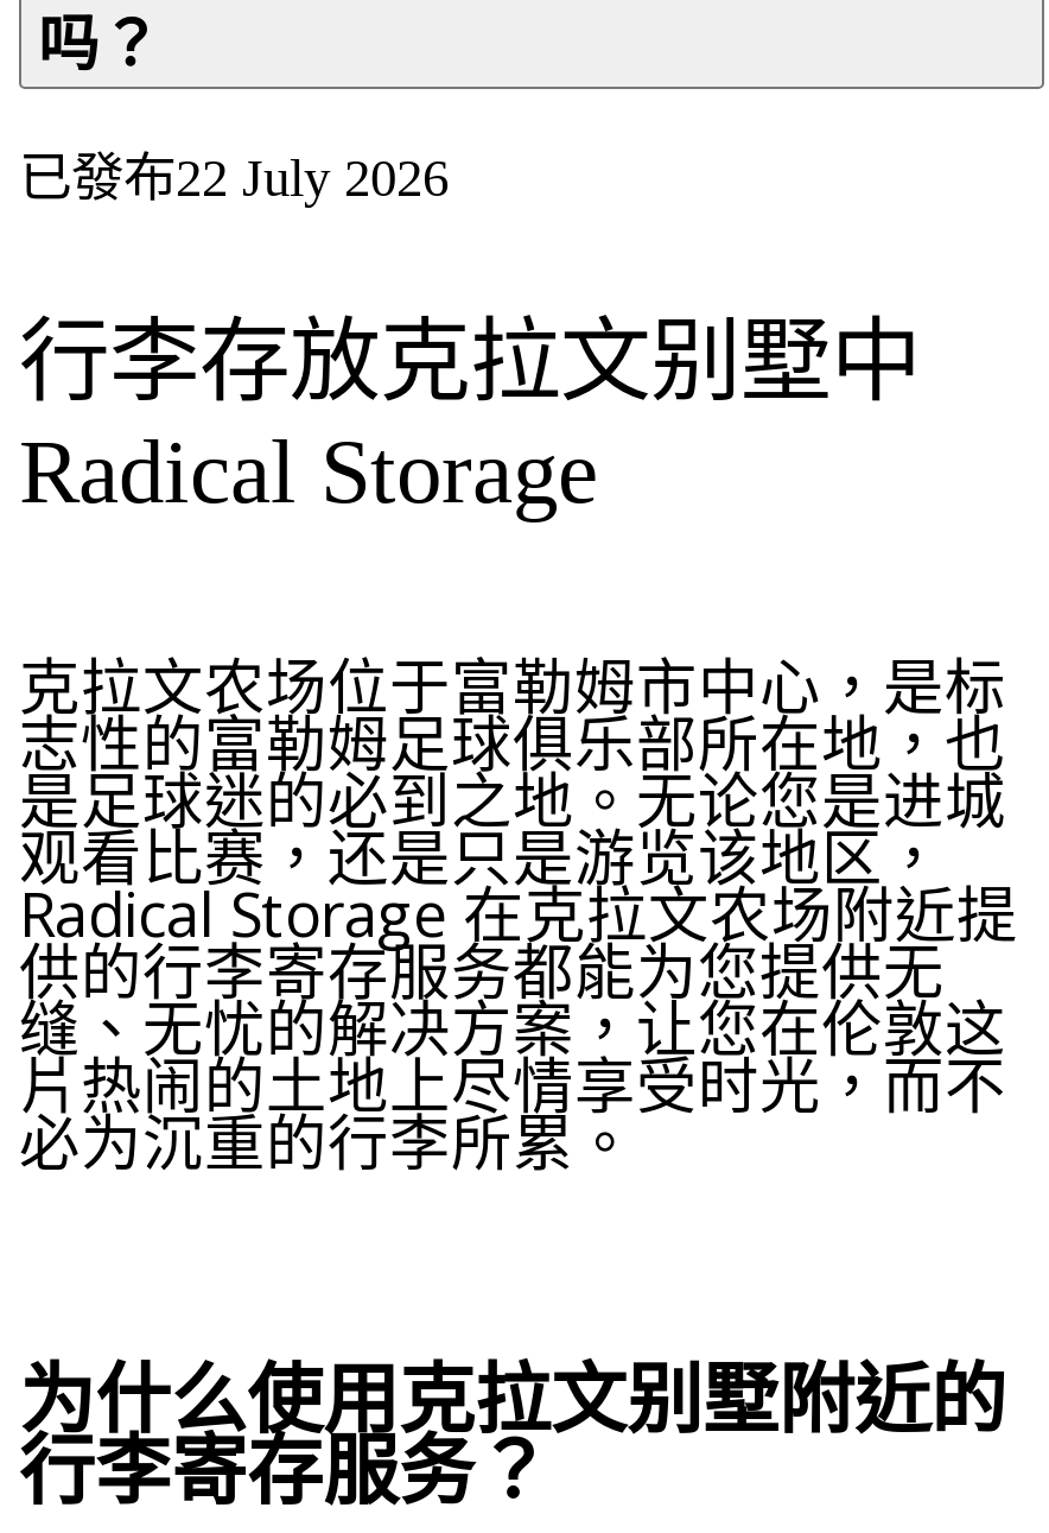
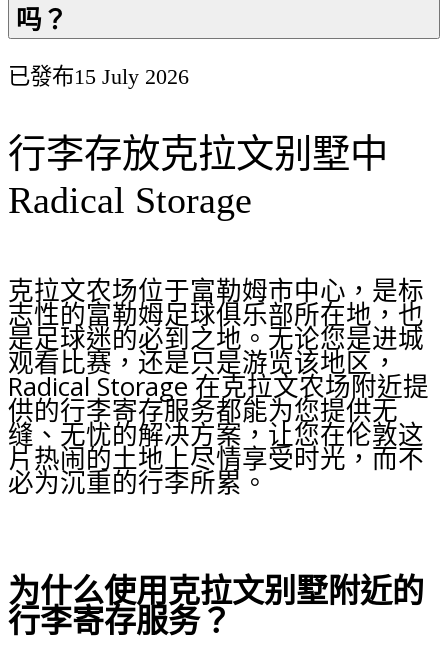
- 已發布22 July 2026
+ 已發布15 July 2026
